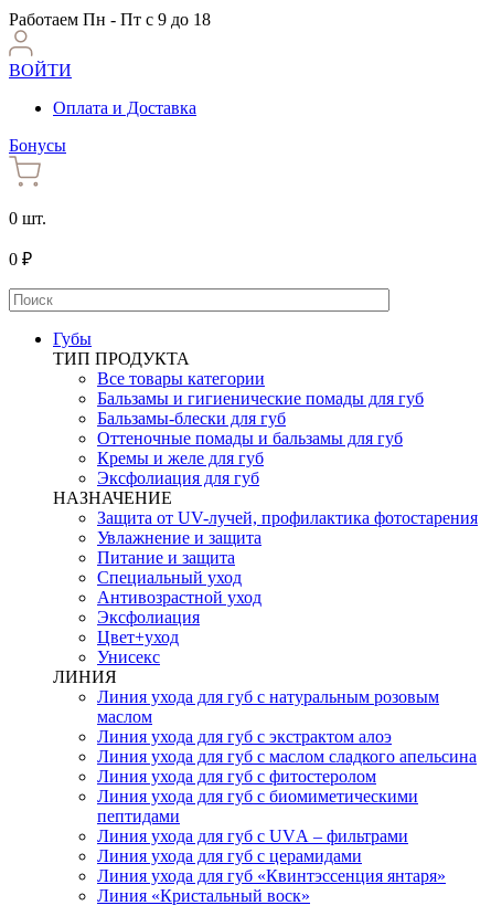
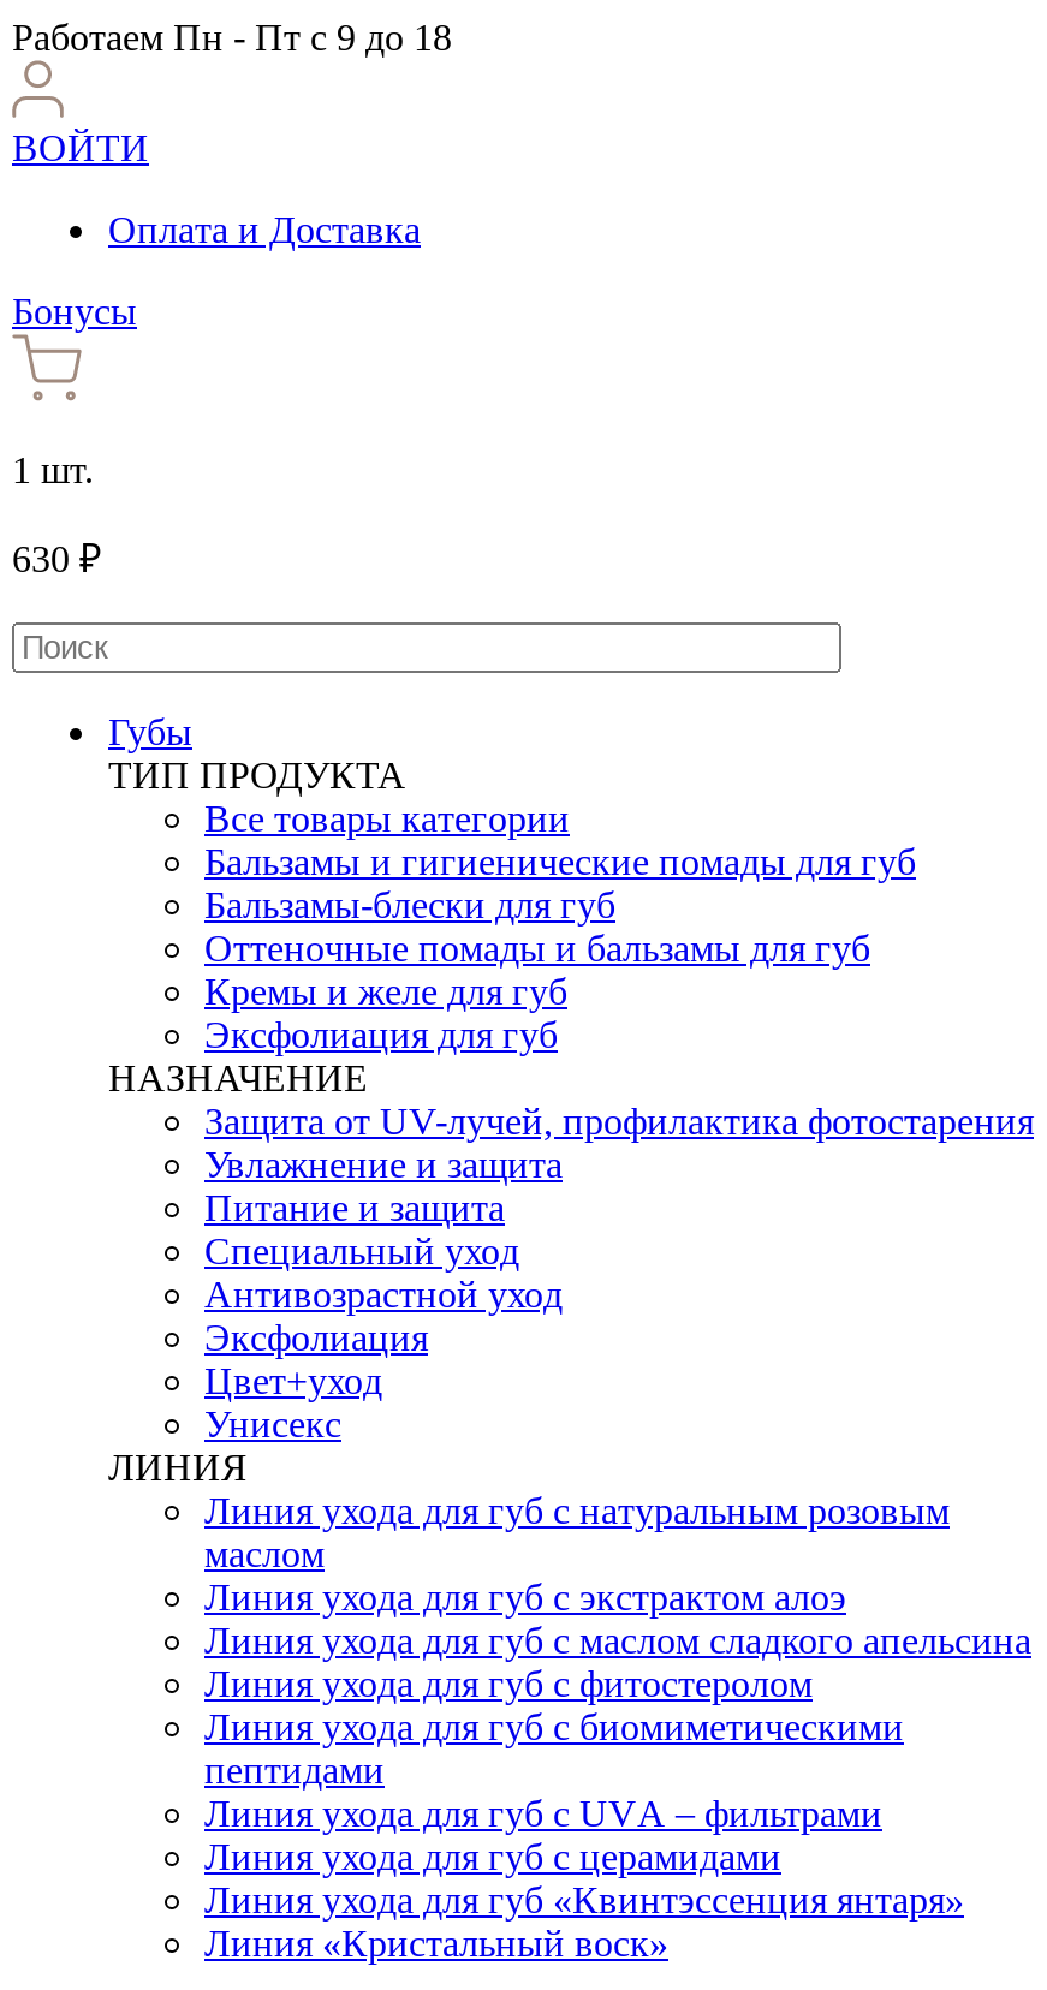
- 0 шт.
+ 1 шт.

- 0 ₽
+ 630 ₽
